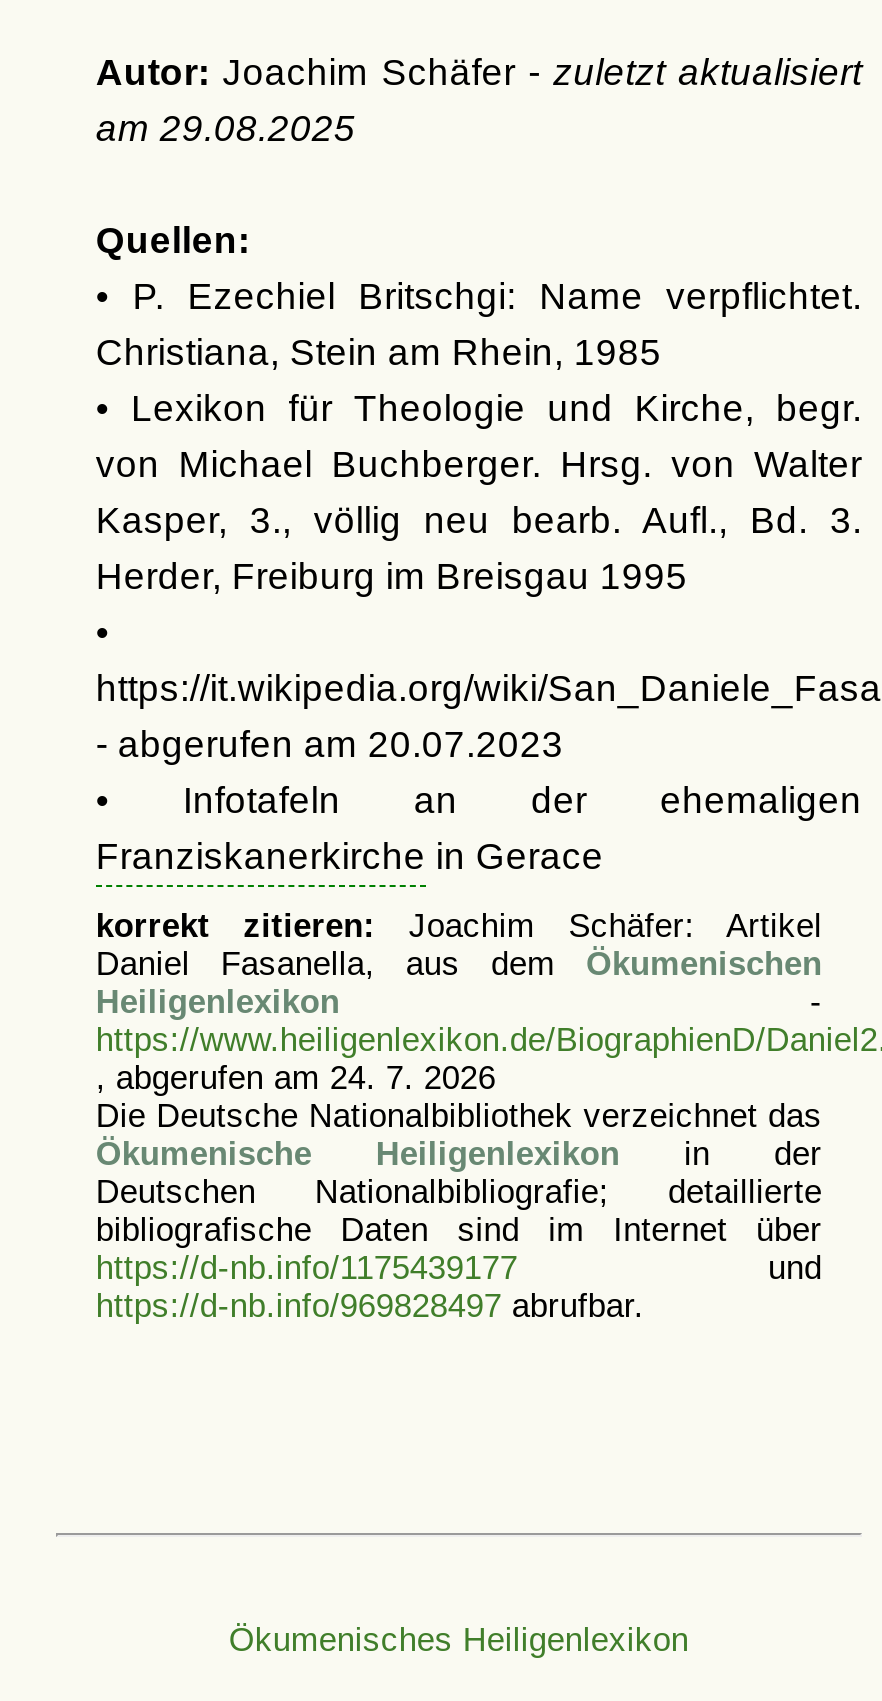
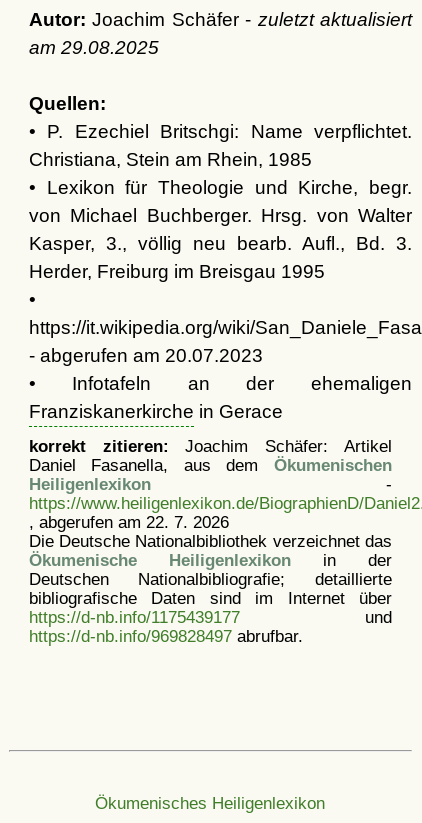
- , abgerufen am 24. 7. 2026
+ , abgerufen am 22. 7. 2026
